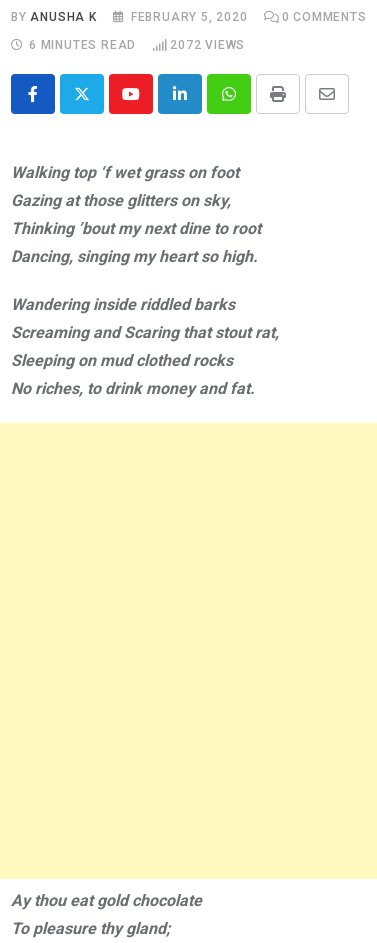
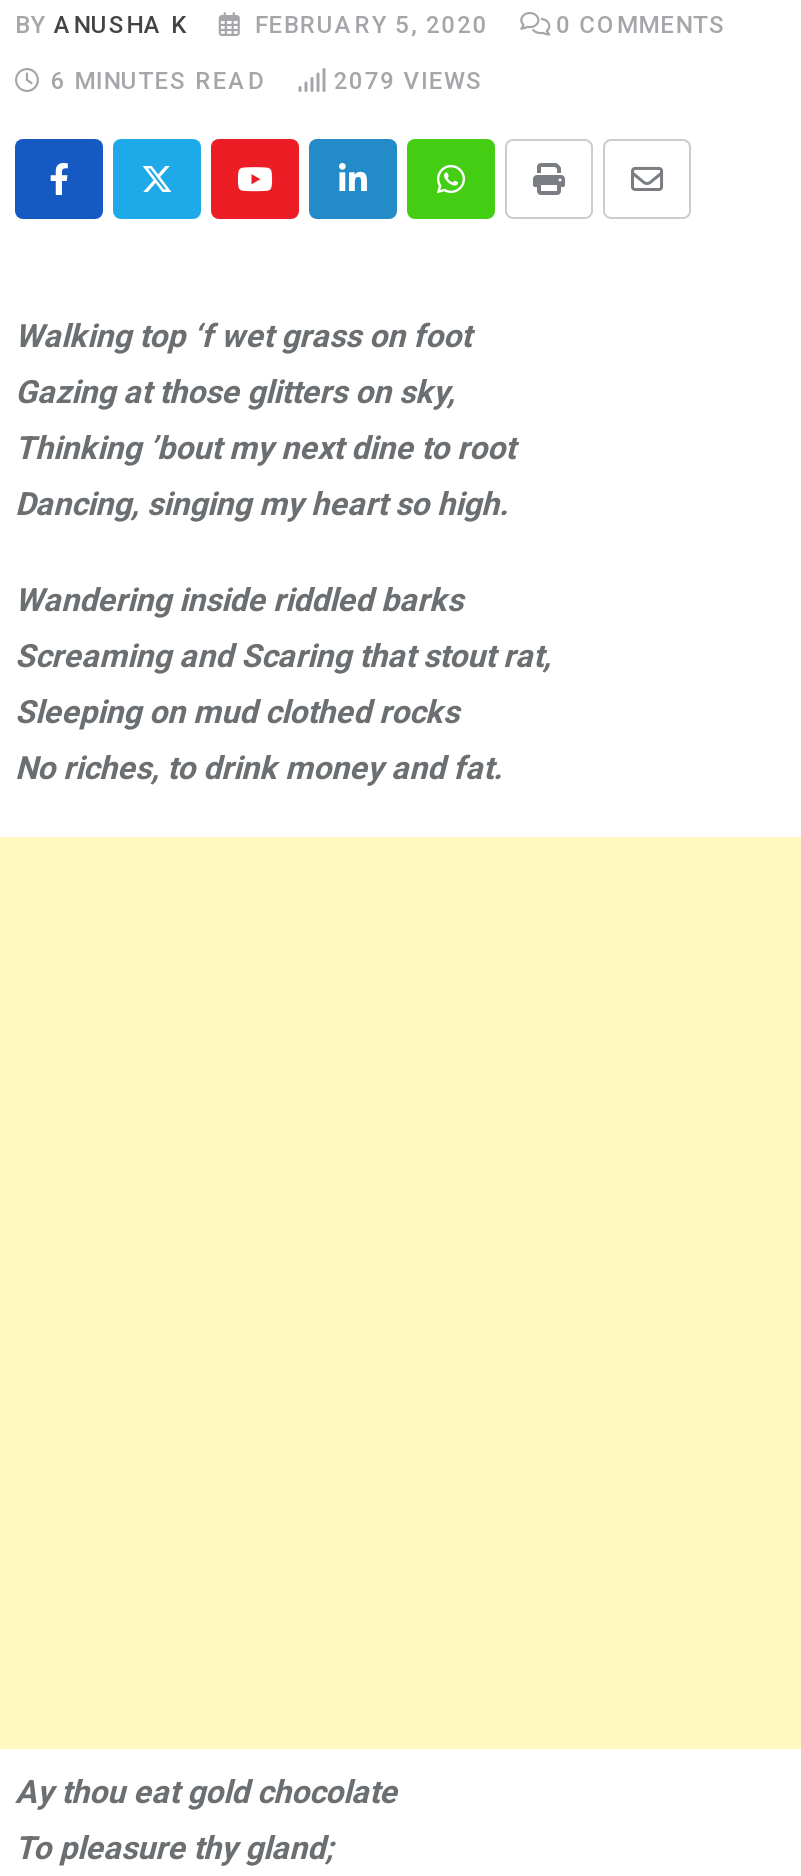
- 2072 VIEWS
+ 2079 VIEWS
